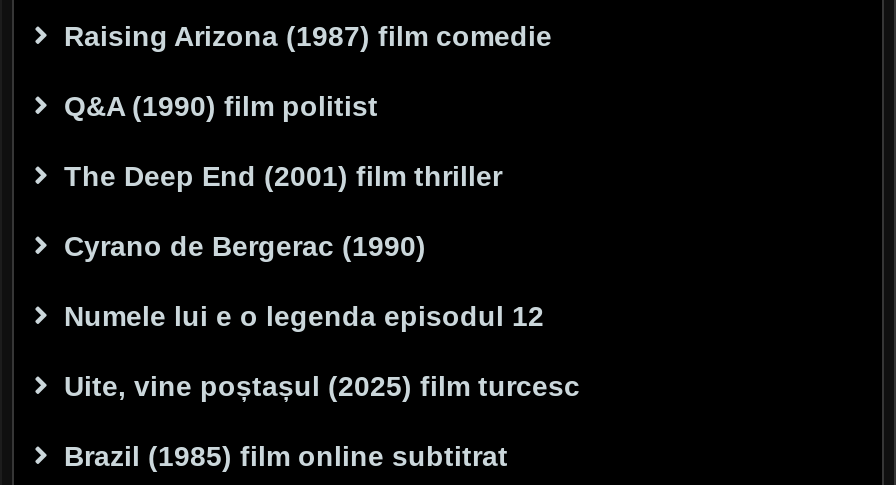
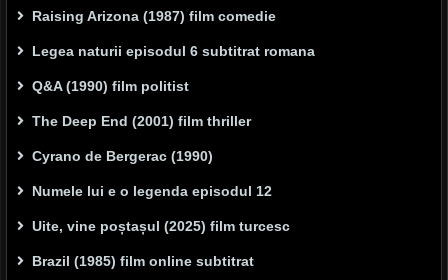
+ Legea naturii episodul 6 subtitrat romana
